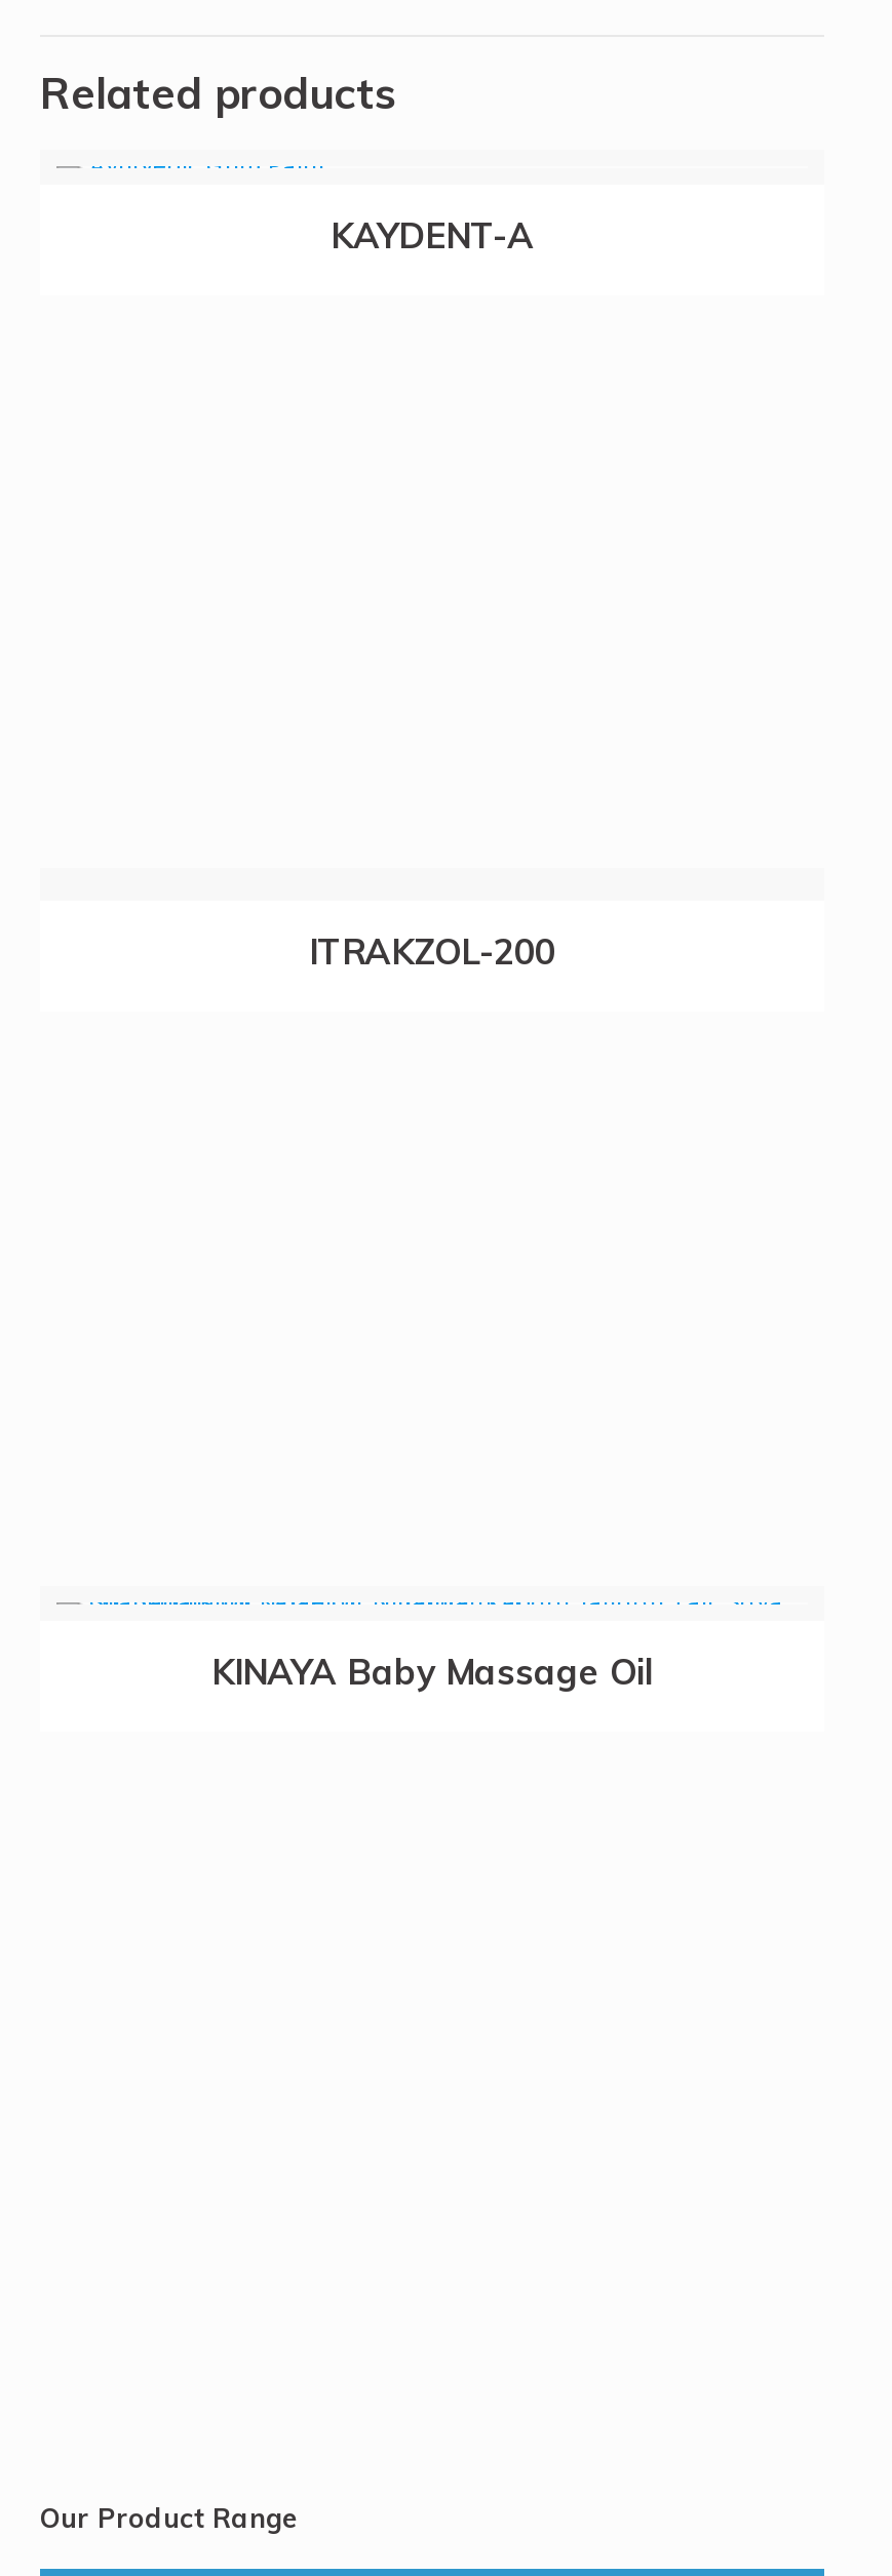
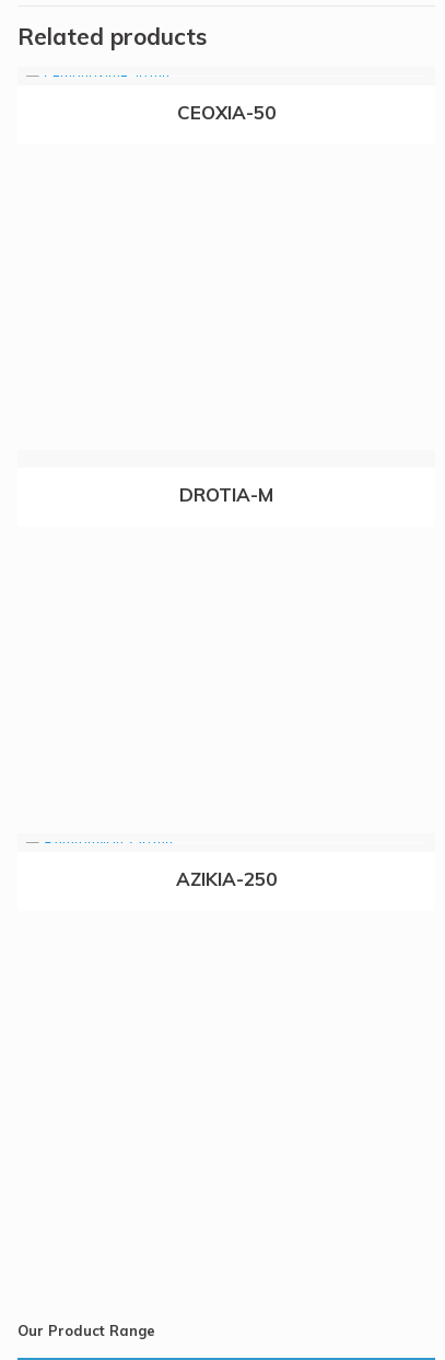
- KAYDENT-A
+ CEOXIA-50

- ITRAKZOL-200
+ DROTIA-M

- KINAYA Baby Massage Oil
+ AZIKIA-250
